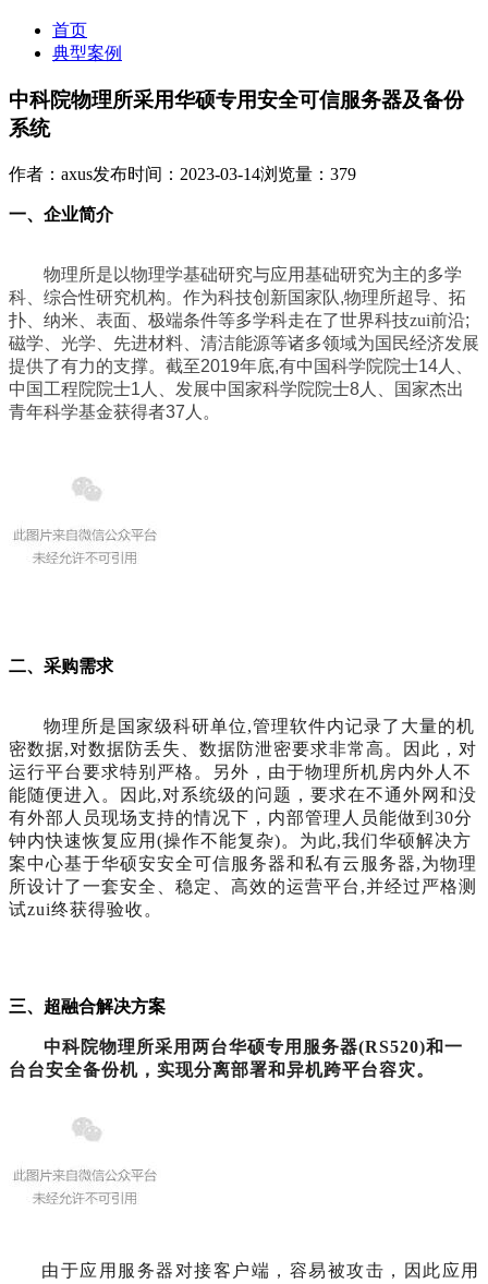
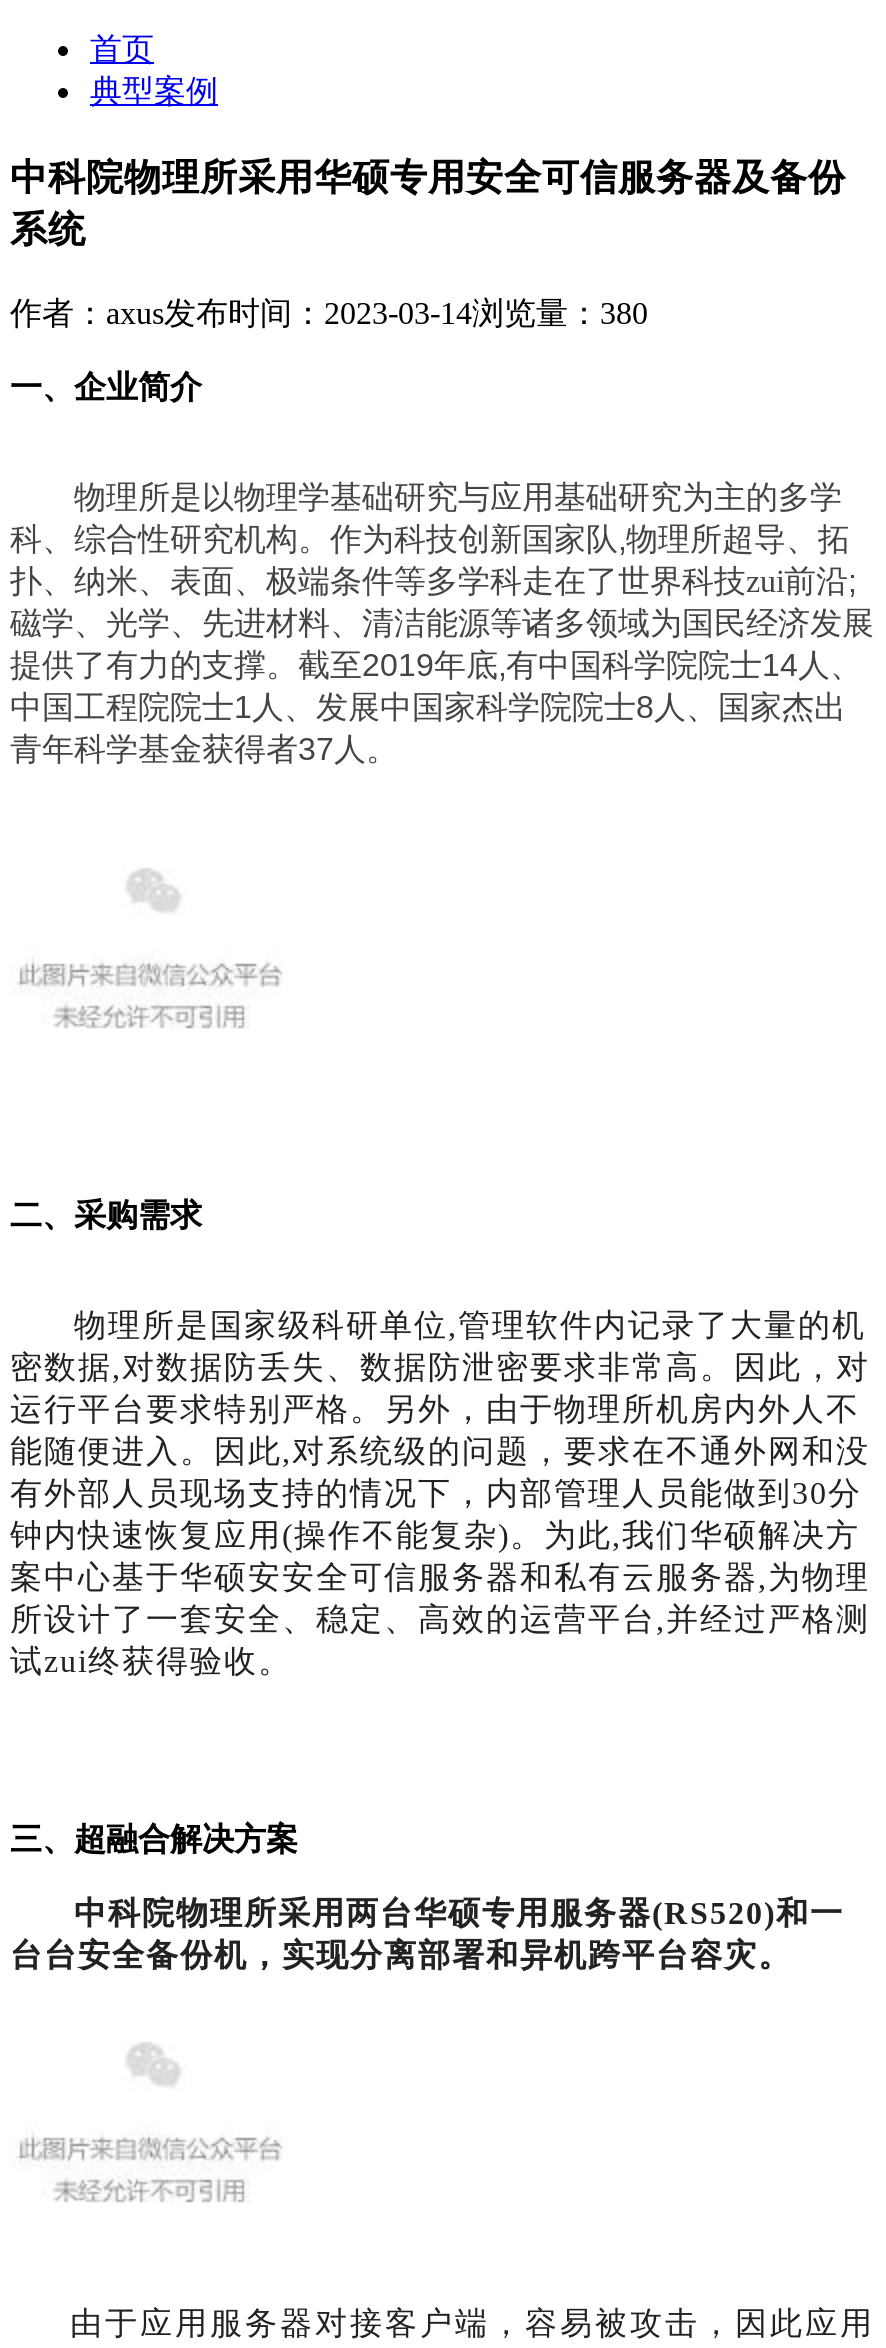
- 作者：axus发布时间：2023-03-14浏览量：379
+ 作者：axus发布时间：2023-03-14浏览量：380
